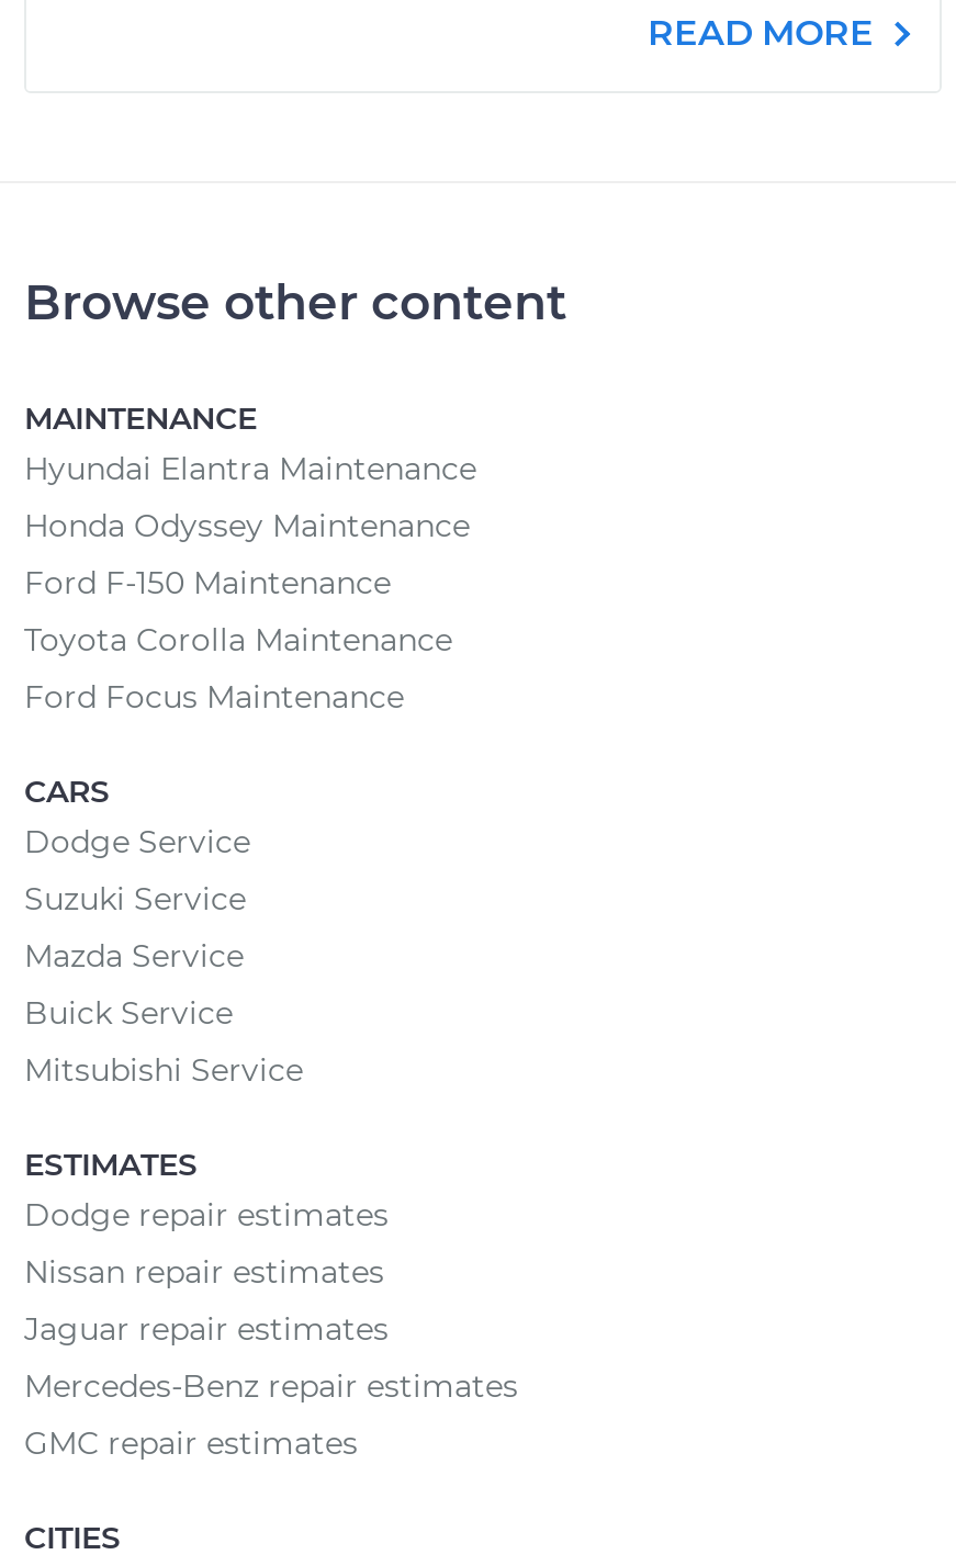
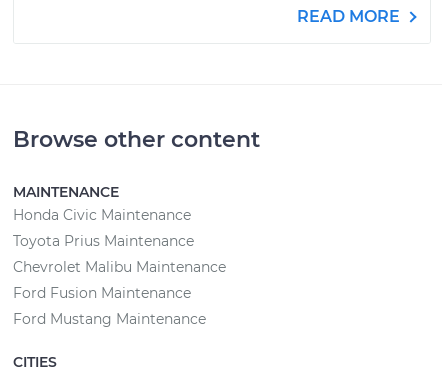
- Hyundai Elantra Maintenance
- Honda Odyssey Maintenance
- Ford F-150 Maintenance
- Toyota Corolla Maintenance
- Ford Focus Maintenance
- CARS
- Dodge Service
- Suzuki Service
- Mazda Service
- Buick Service
- Mitsubishi Service
- ESTIMATES
- Dodge repair estimates
- Nissan repair estimates
- Jaguar repair estimates
- Mercedes-Benz repair estimates
- GMC repair estimates
+ Honda Civic Maintenance
+ Toyota Prius Maintenance
+ Chevrolet Malibu Maintenance
+ Ford Fusion Maintenance
+ Ford Mustang Maintenance
